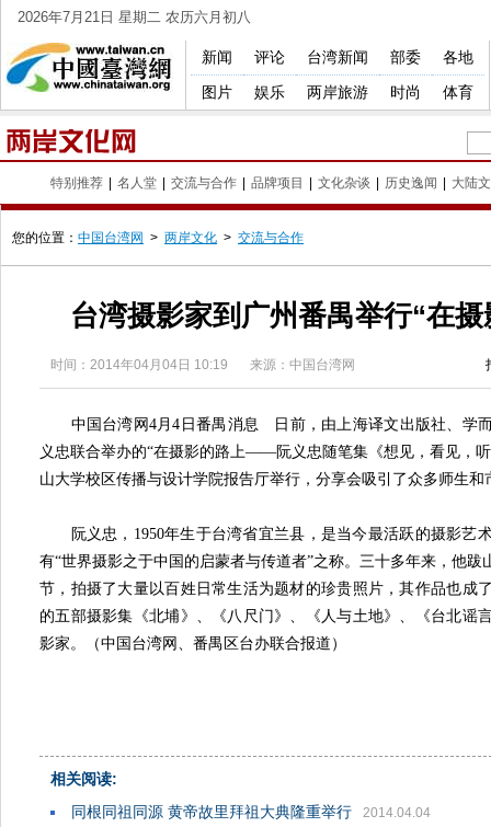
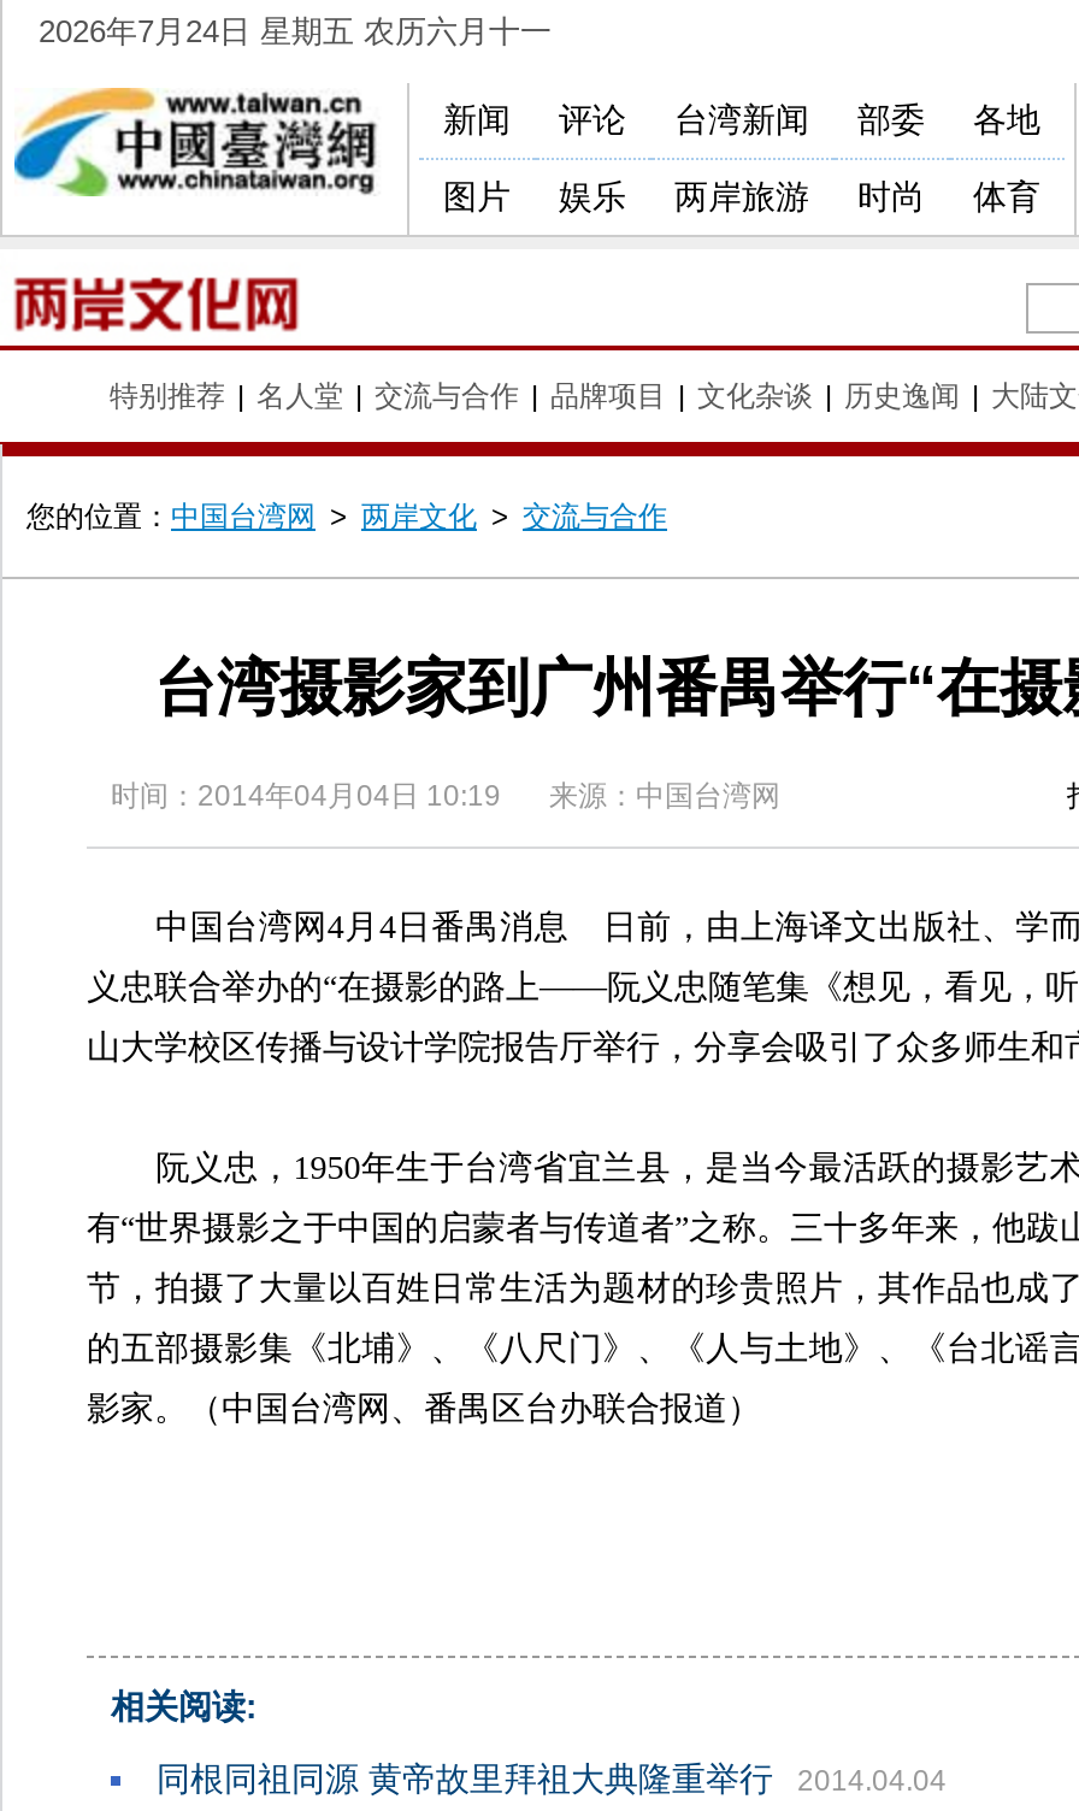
- 2026年7月21日 星期二 农历六月初八
+ 2026年7月24日 星期五 农历六月十一
